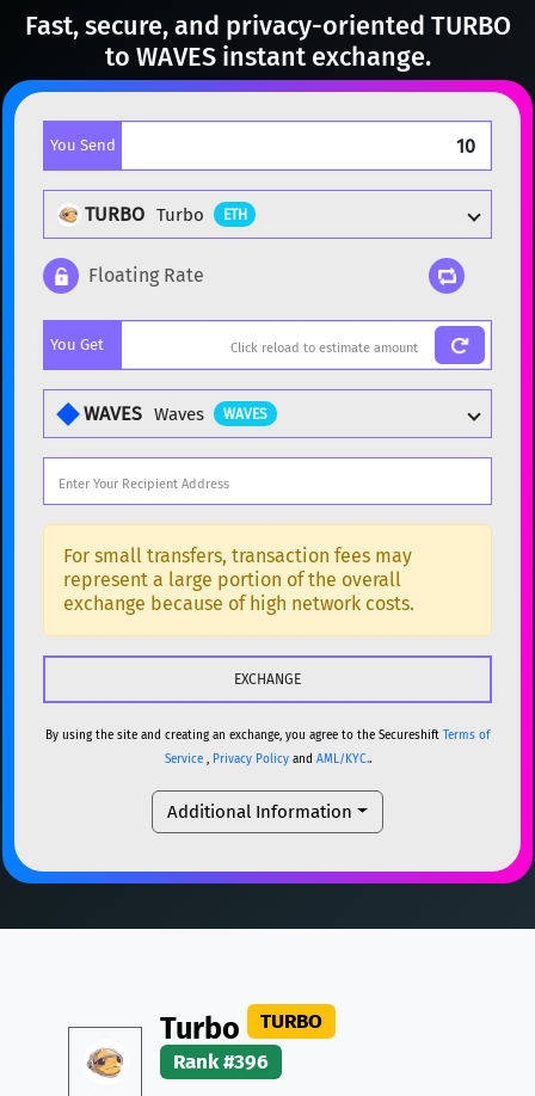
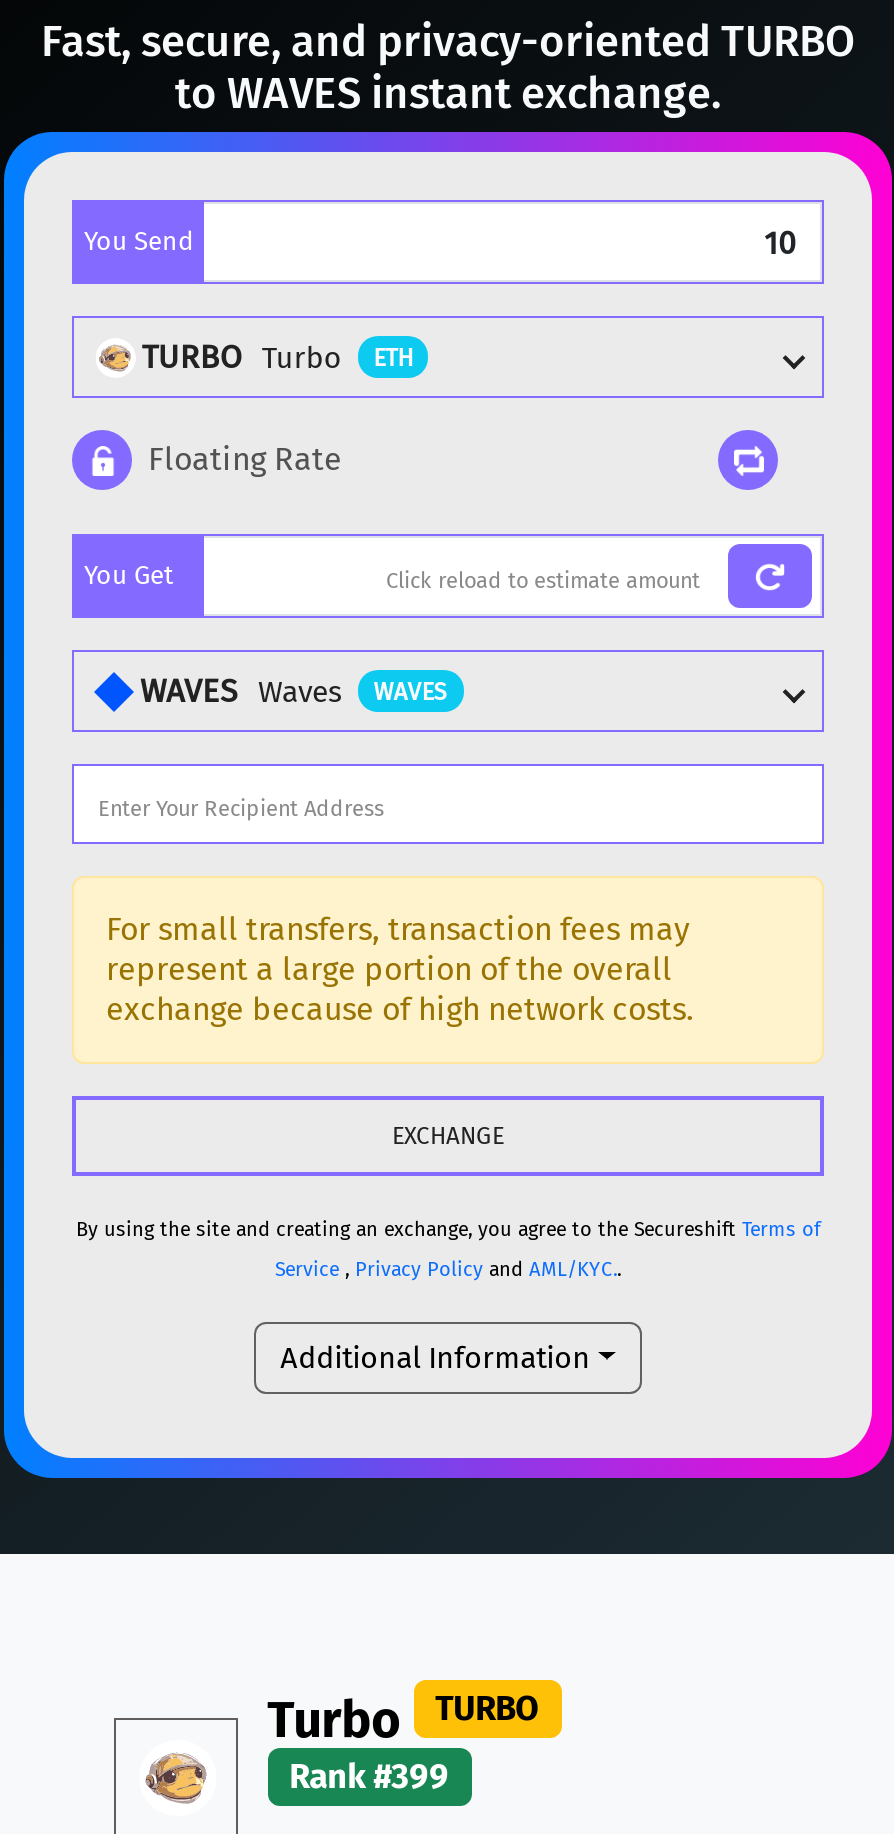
- Rank #396
+ Rank #399
